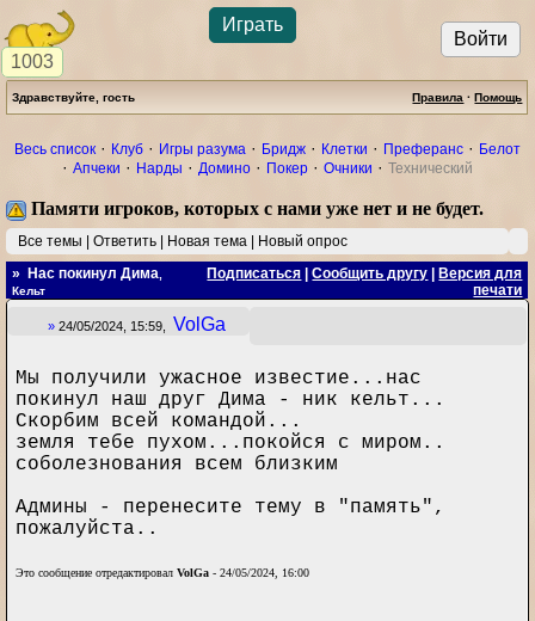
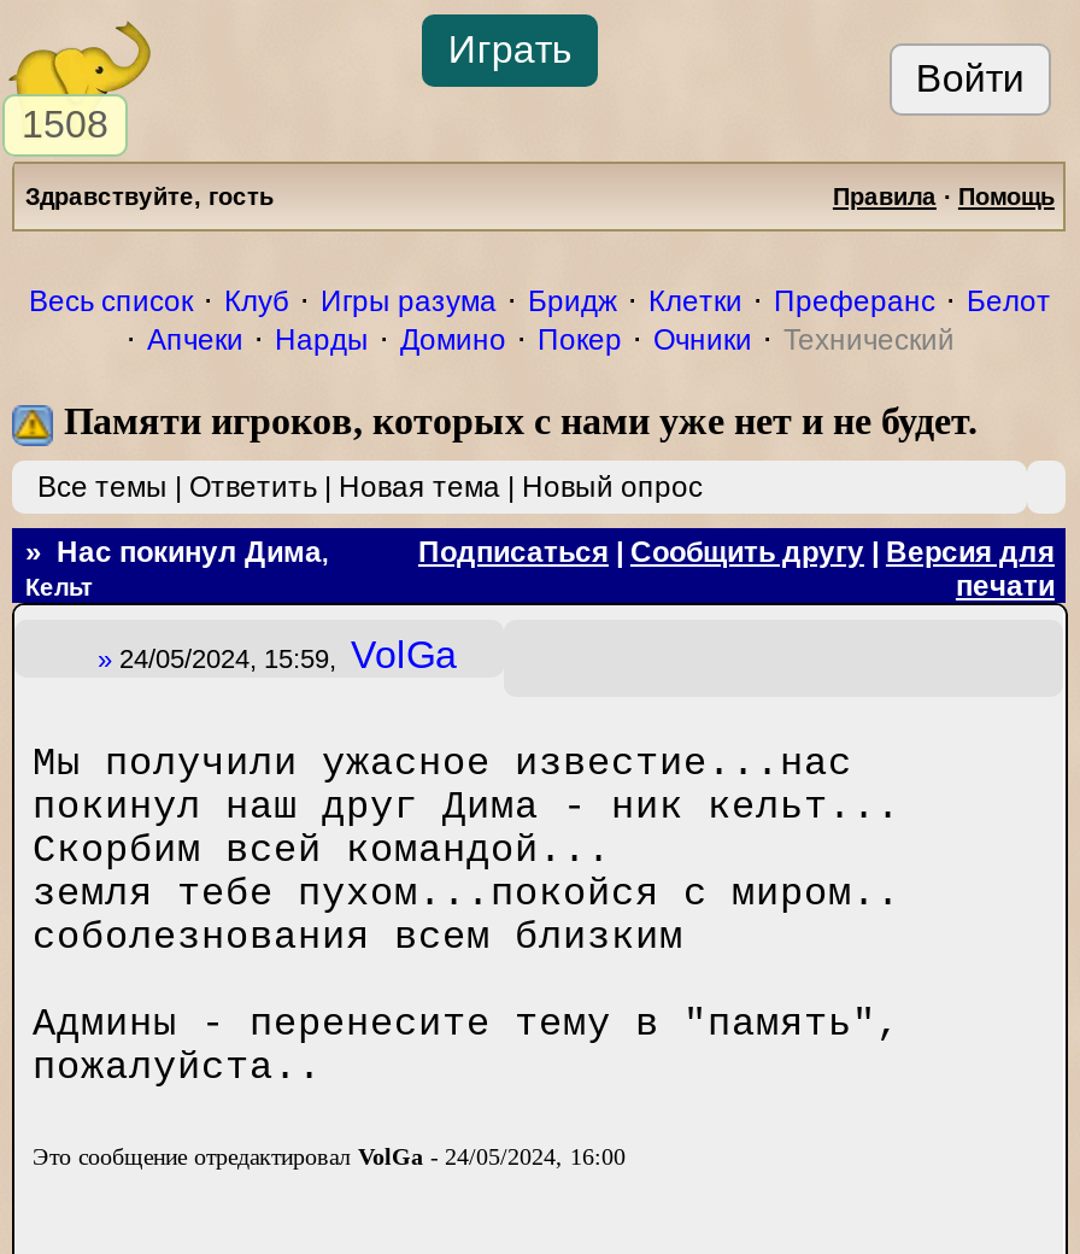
- 1003
+ 1508
